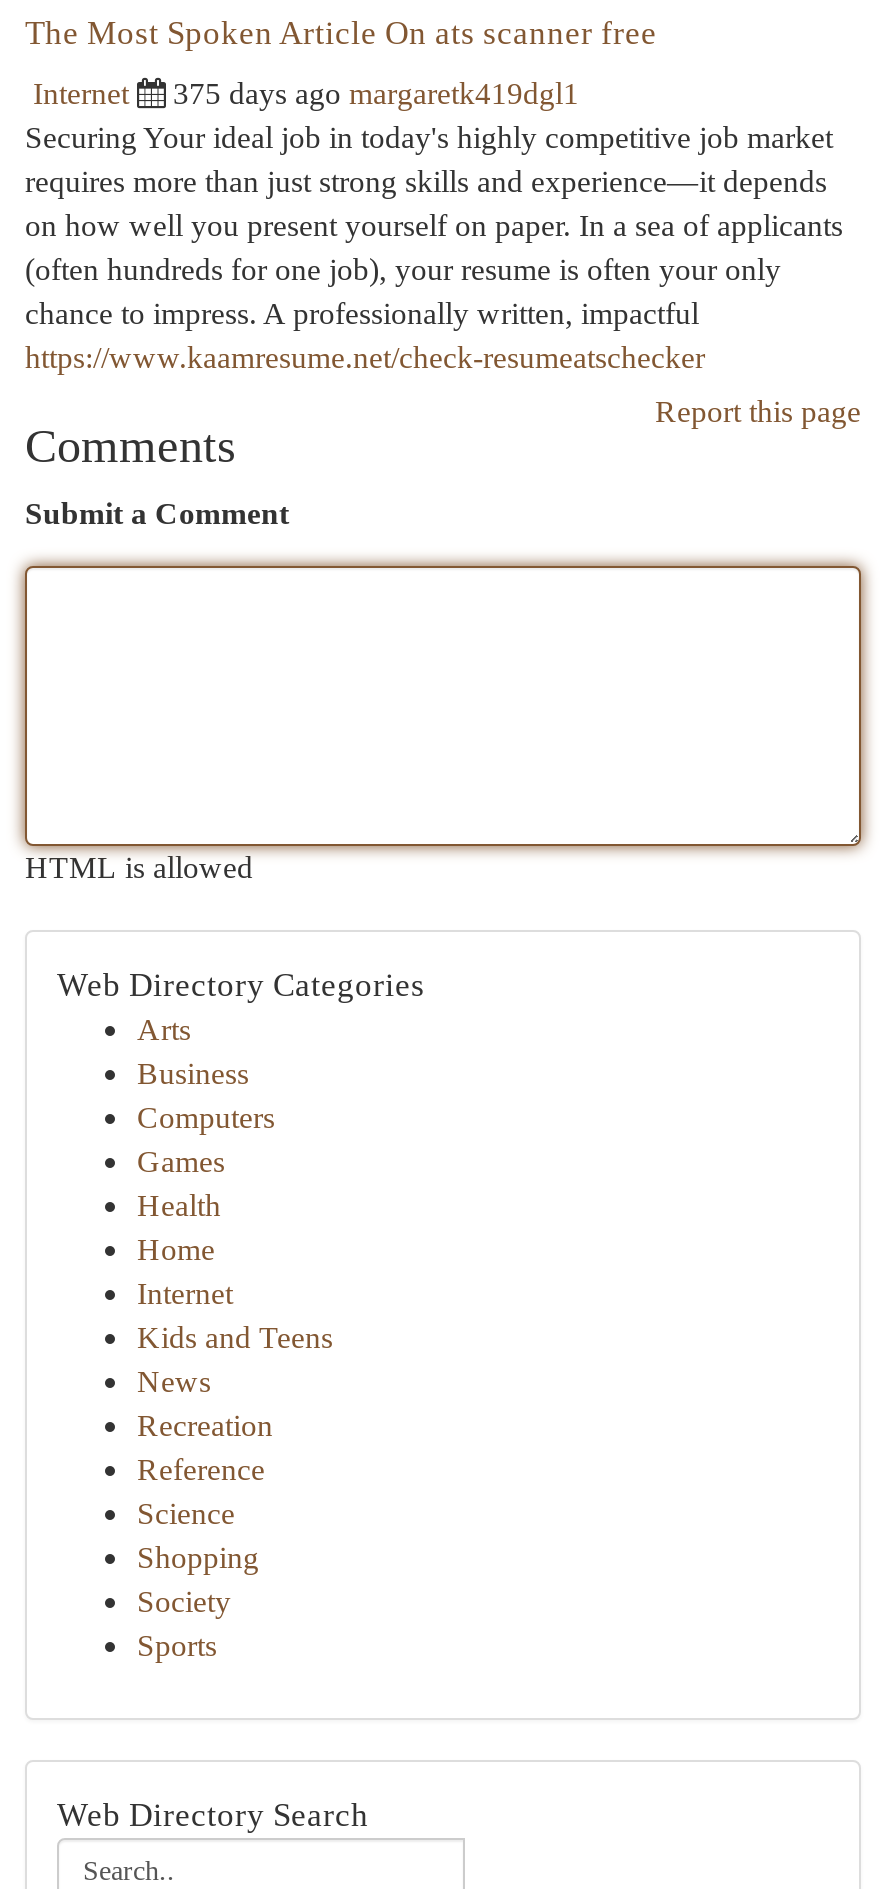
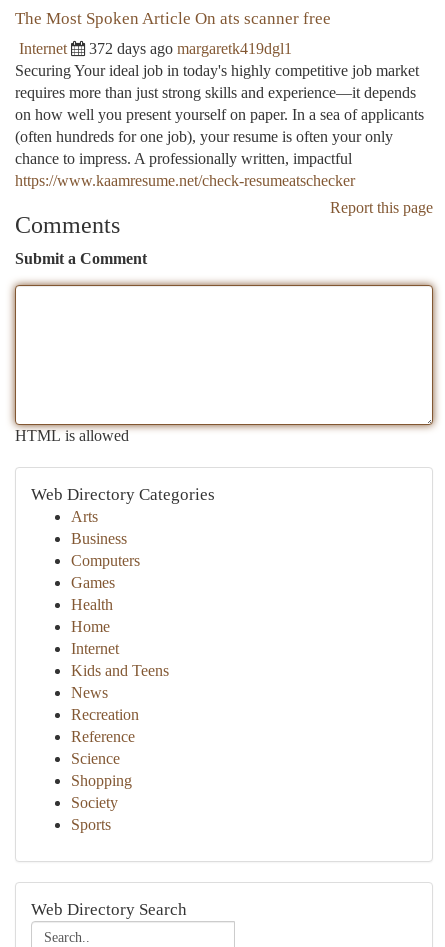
- 375 days ago margaretk419dgl1
+ 372 days ago margaretk419dgl1
